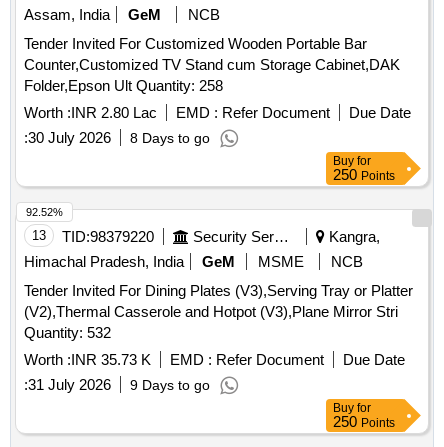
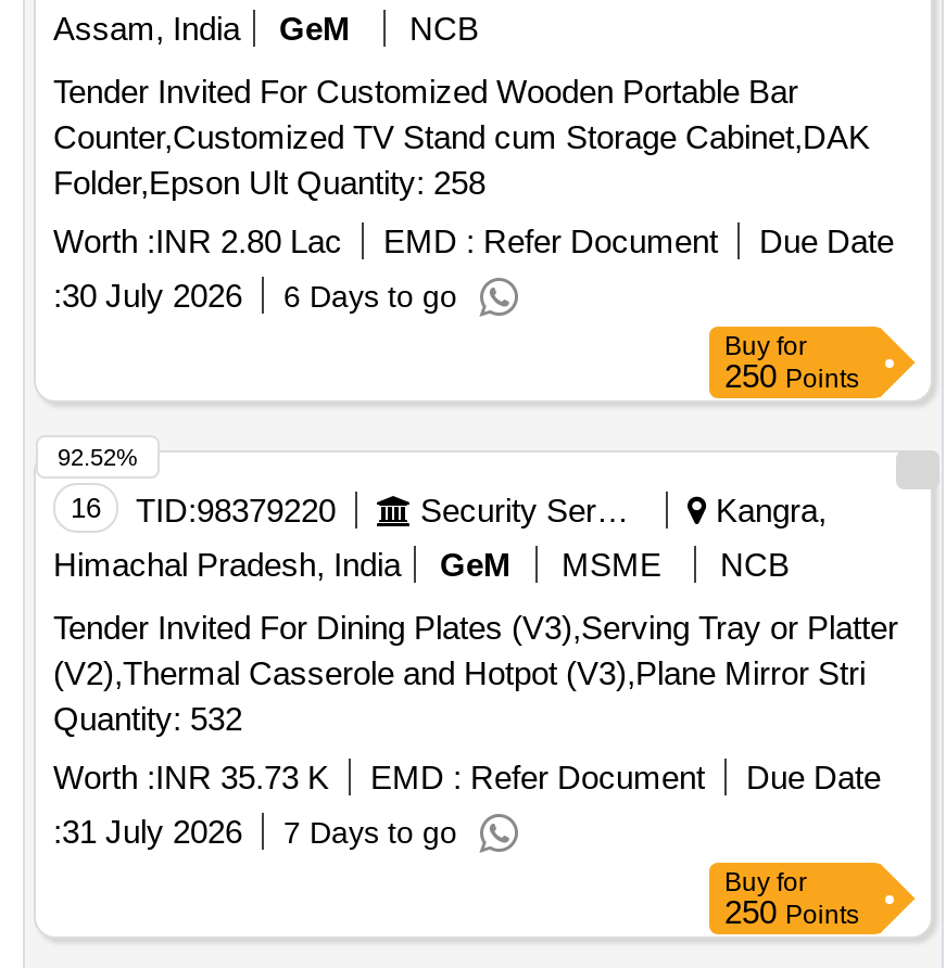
- :30 July 2026 8 Days to go
+ :30 July 2026 6 Days to go

- 13 TID:98379220
+ 16 TID:98379220

- :31 July 2026 9 Days to go
+ :31 July 2026 7 Days to go
